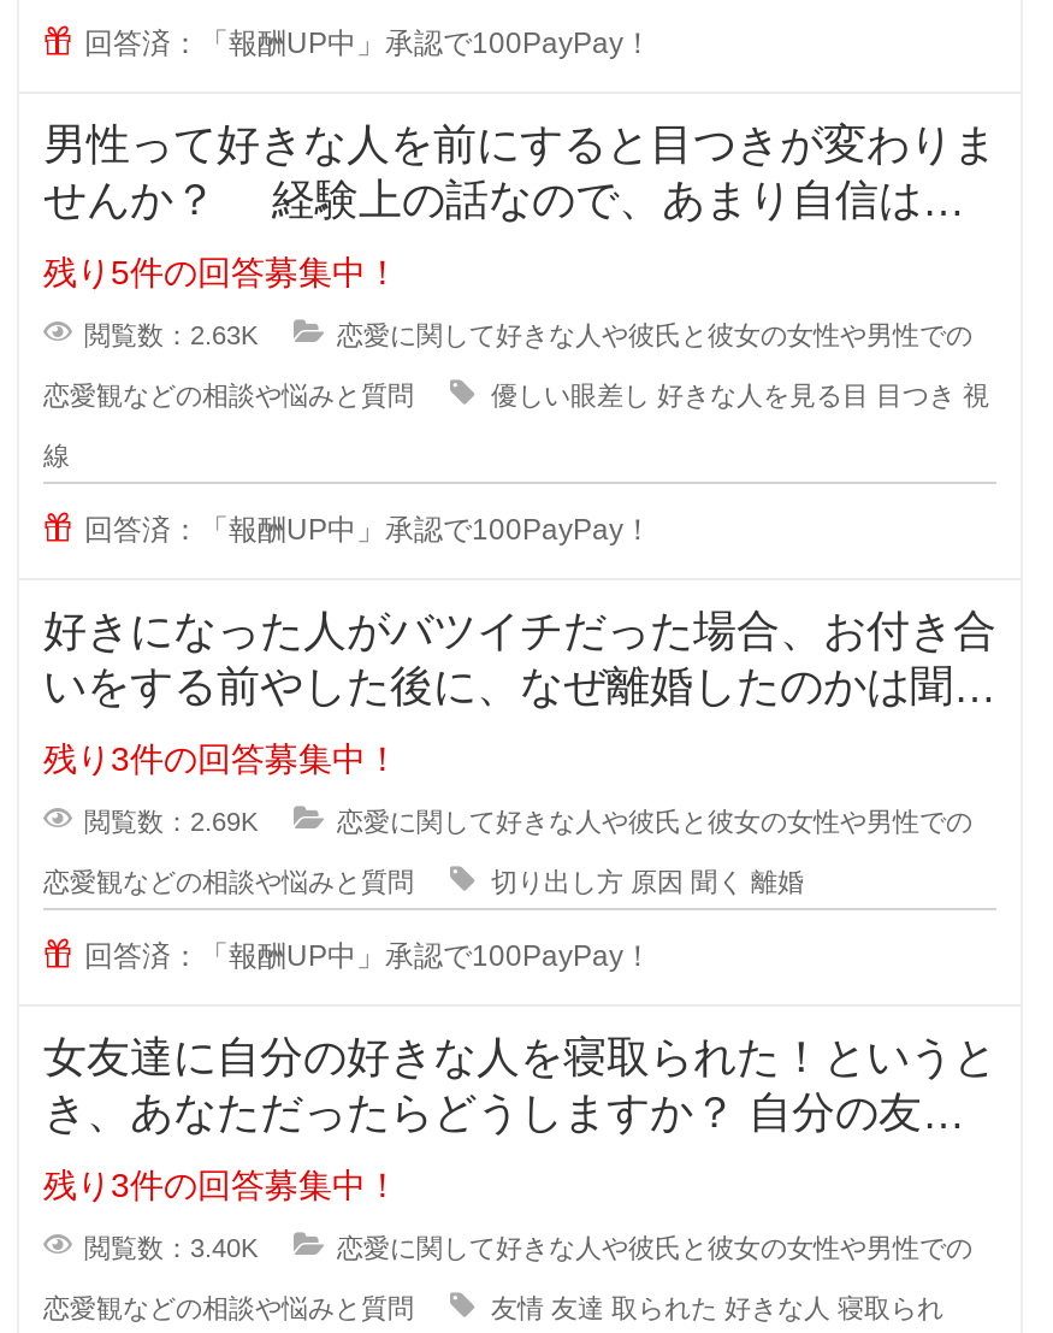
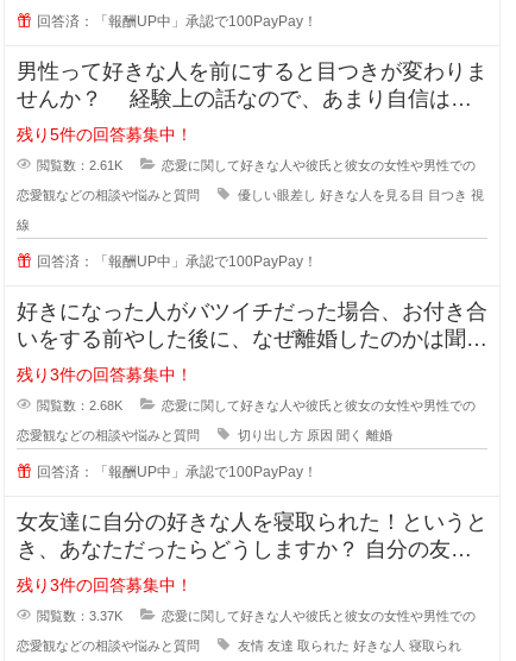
- 閲覧数：2.63K
+ 閲覧数：2.61K

- 閲覧数：2.69K
+ 閲覧数：2.68K

- 閲覧数：3.40K
+ 閲覧数：3.37K
